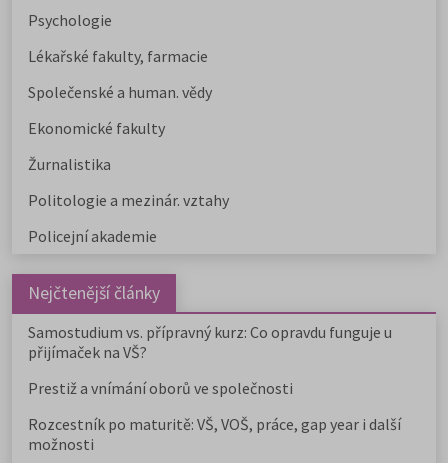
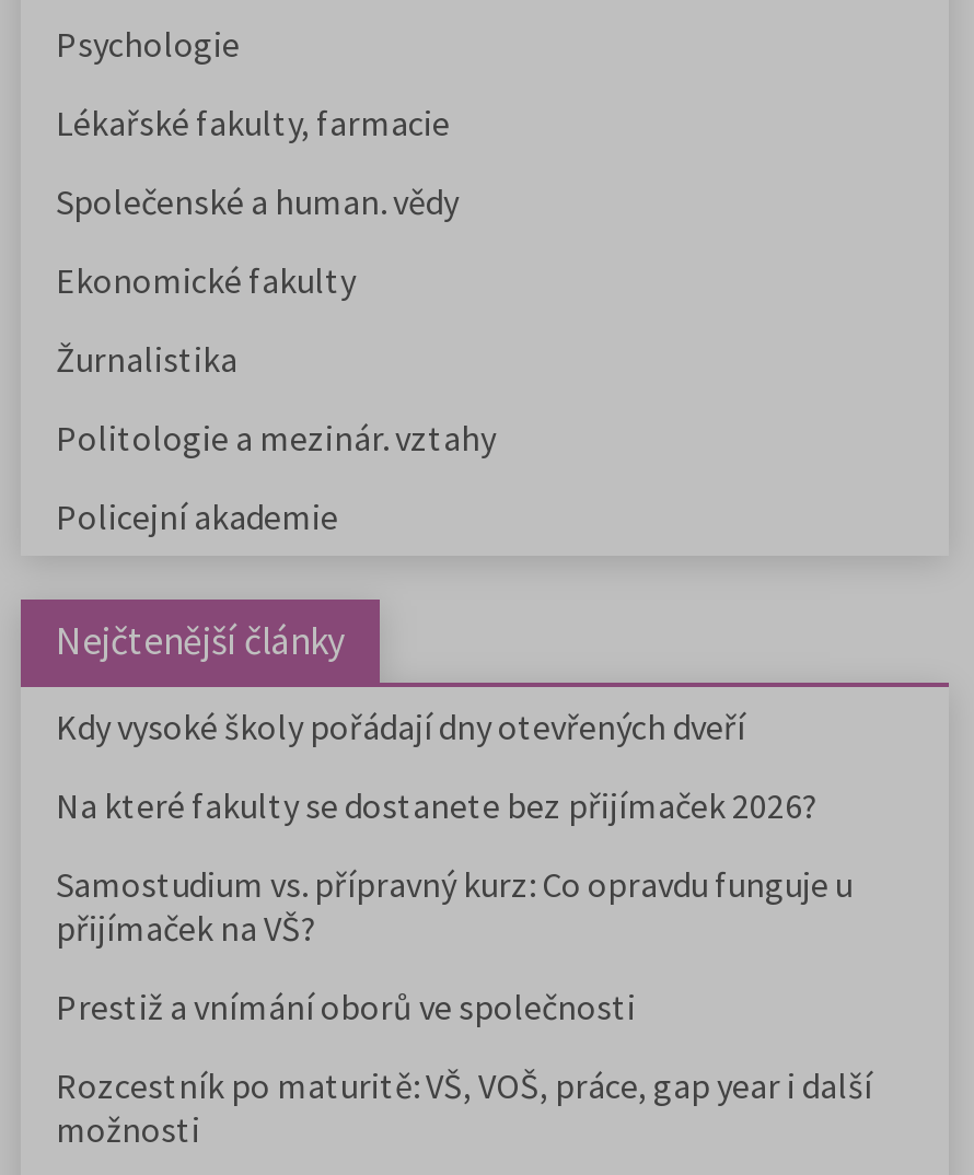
+ Kdy vysoké školy pořádají dny otevřených dveří
+ Na které fakulty se dostanete bez přijímaček 2026?
